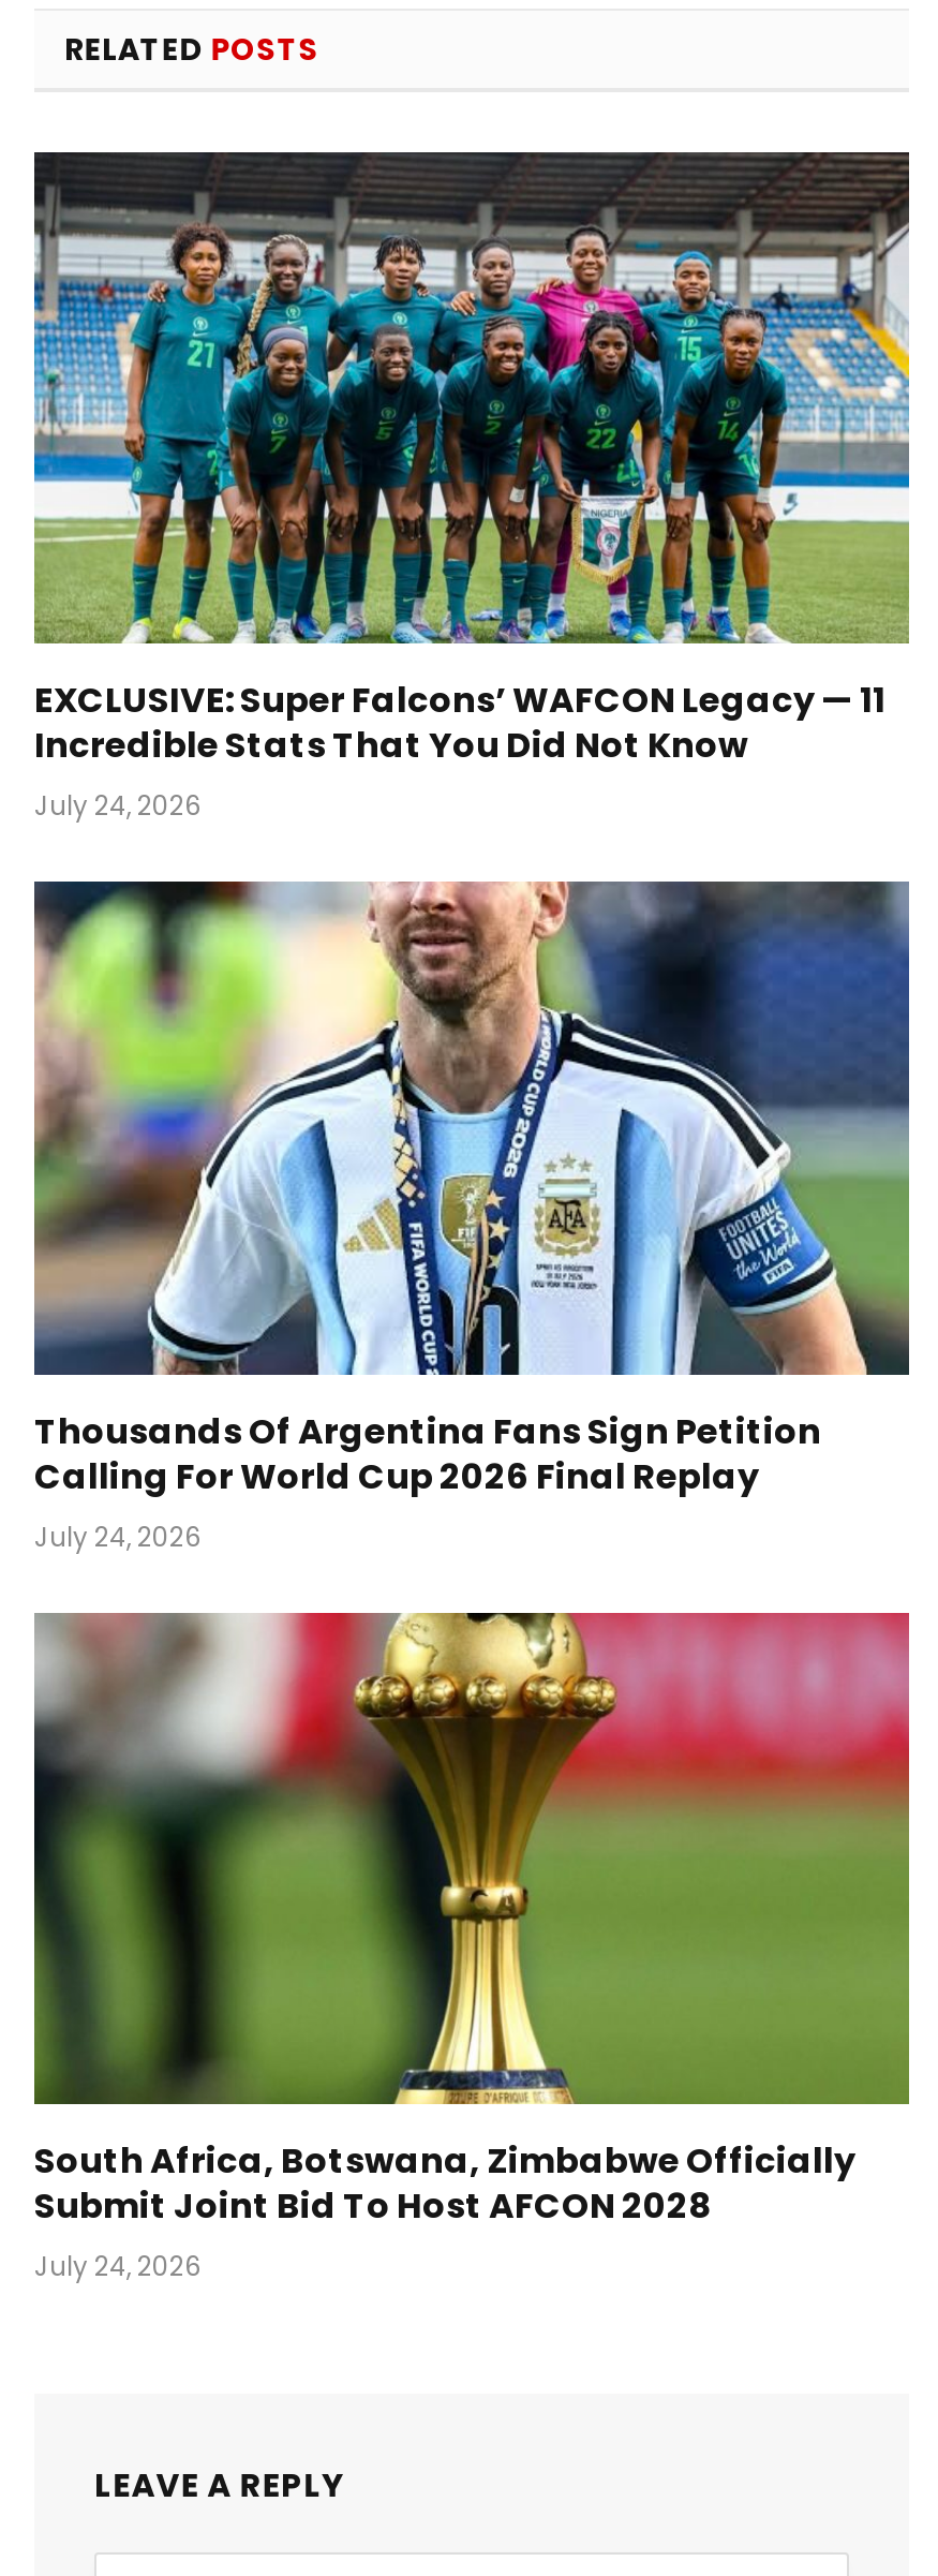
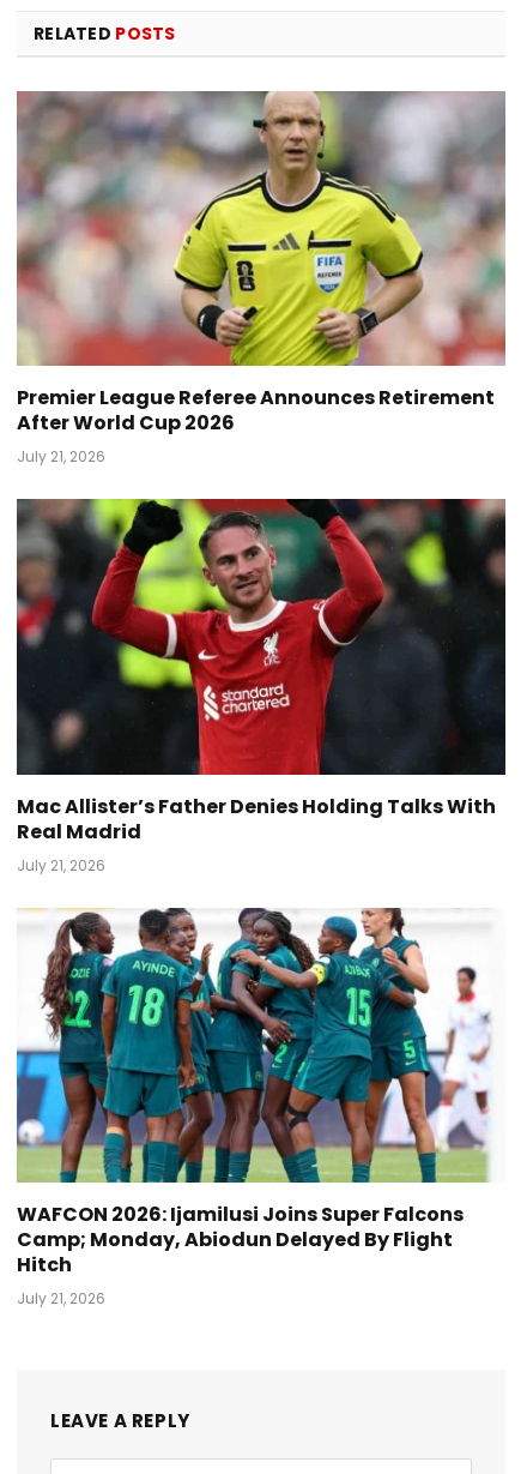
- [image]
- EXCLUSIVE: Super Falcons’ WAFCON Legacy — 11
- Incredible Stats That You Did Not Know
- July 24, 2026
+ [image]
+ Premier League Referee Announces Retirement
+ After World Cup 2026
+ July 21, 2026

- [image]
- Thousands Of Argentina Fans Sign Petition
- Calling For World Cup 2026 Final Replay
- July 24, 2026
+ [image]
+ Mac Allister’s Father Denies Holding Talks With
+ Real Madrid
+ July 21, 2026

- [image]
- South Africa, Botswana, Zimbabwe Officially
- Submit Joint Bid To Host AFCON 2028
- July 24, 2026
+ [image]
+ WAFCON 2026: Ijamilusi Joins Super Falcons
+ Camp; Monday, Abiodun Delayed By Flight
+ Hitch
+ July 21, 2026
